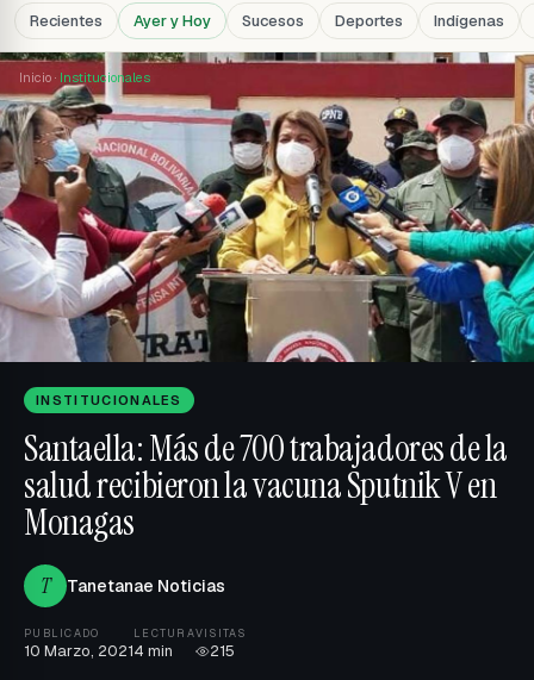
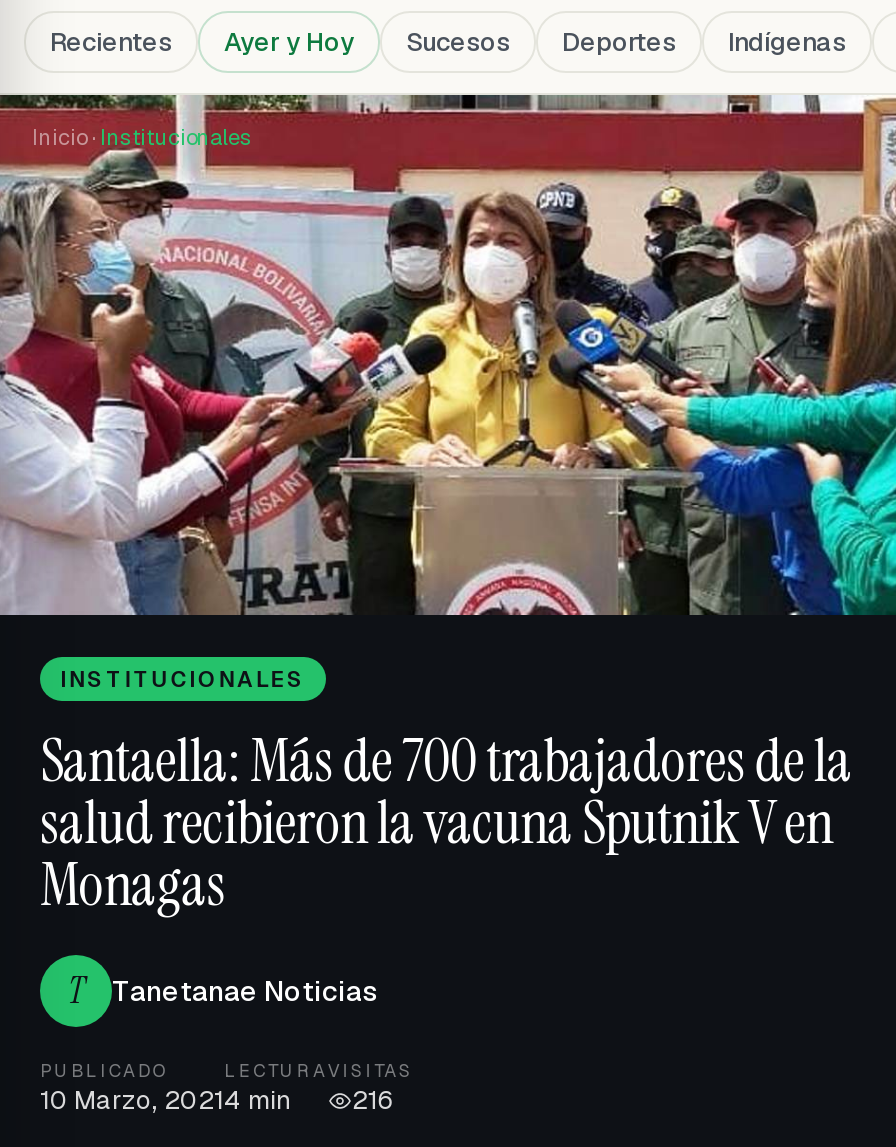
- 10 Marzo, 2021 4 min 215
+ 10 Marzo, 2021 4 min 216
